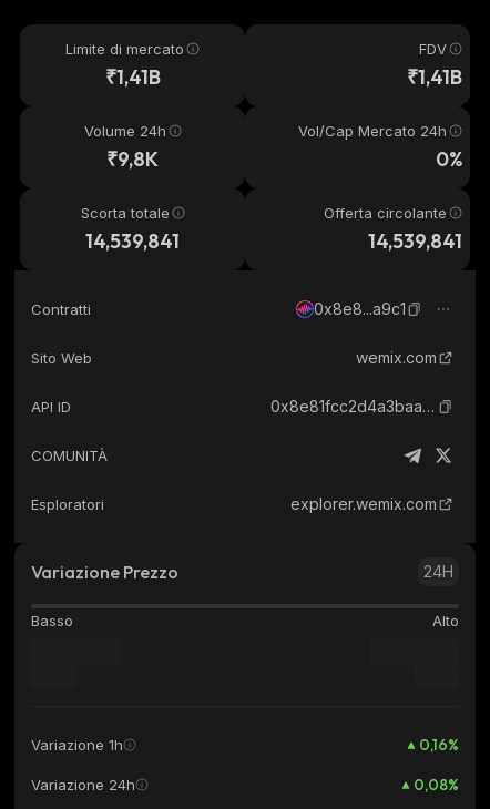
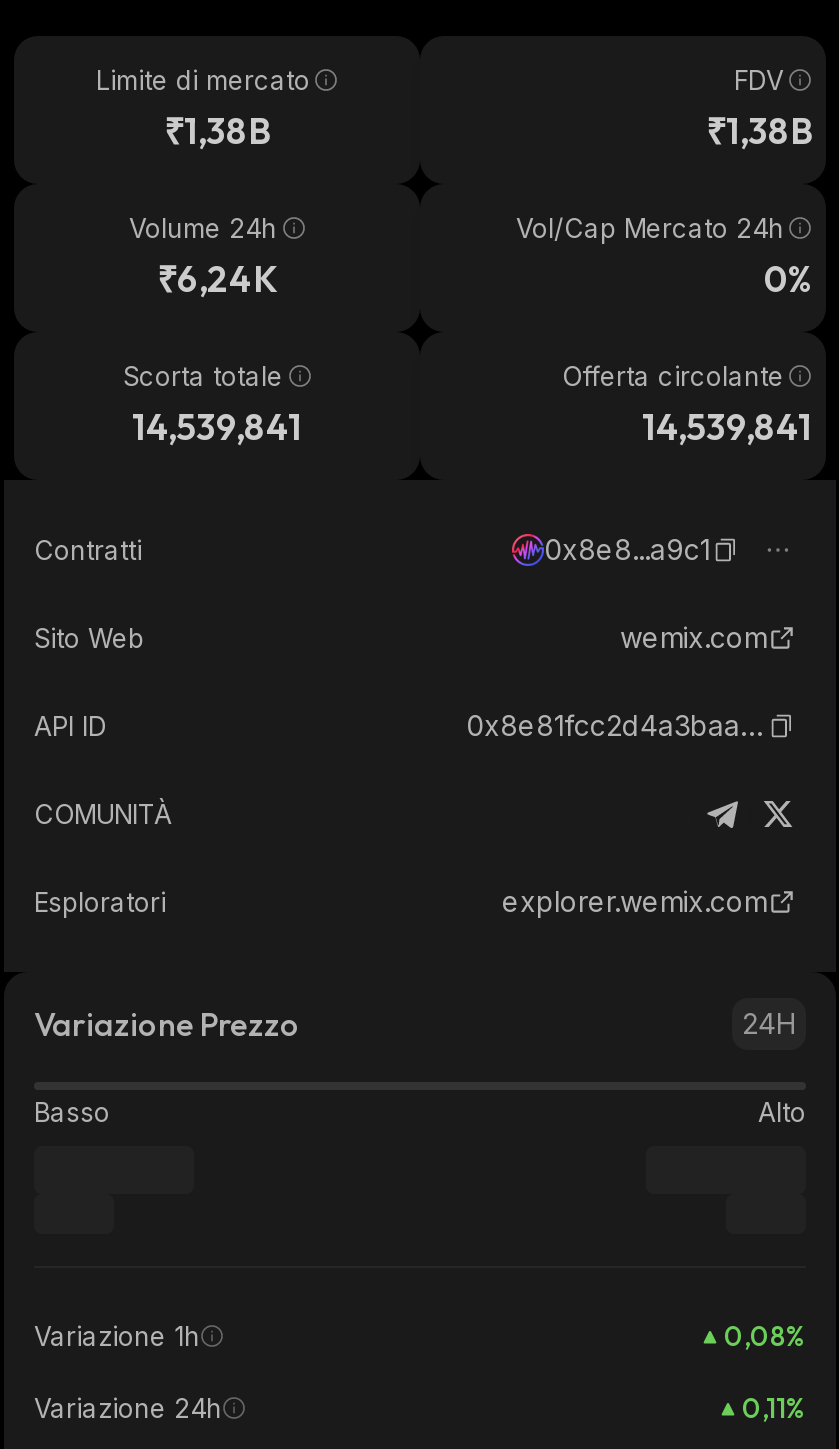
- ₹1,41B
+ ₹1,38B

- ₹1,41B
+ ₹1,38B

- ₹9,8K
+ ₹6,24K

- 0,16%
+ 0,08%

- 0,08%
+ 0,11%
